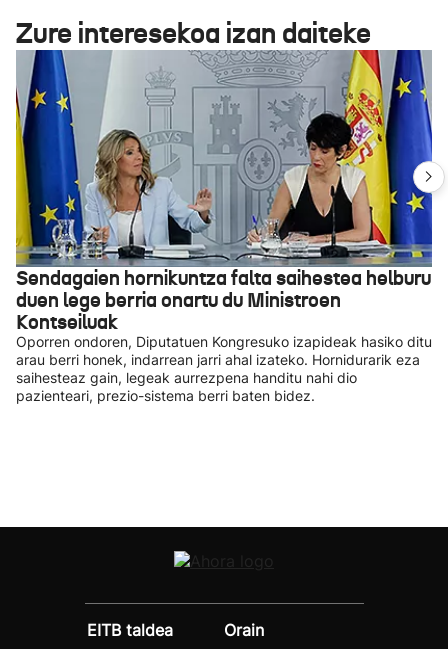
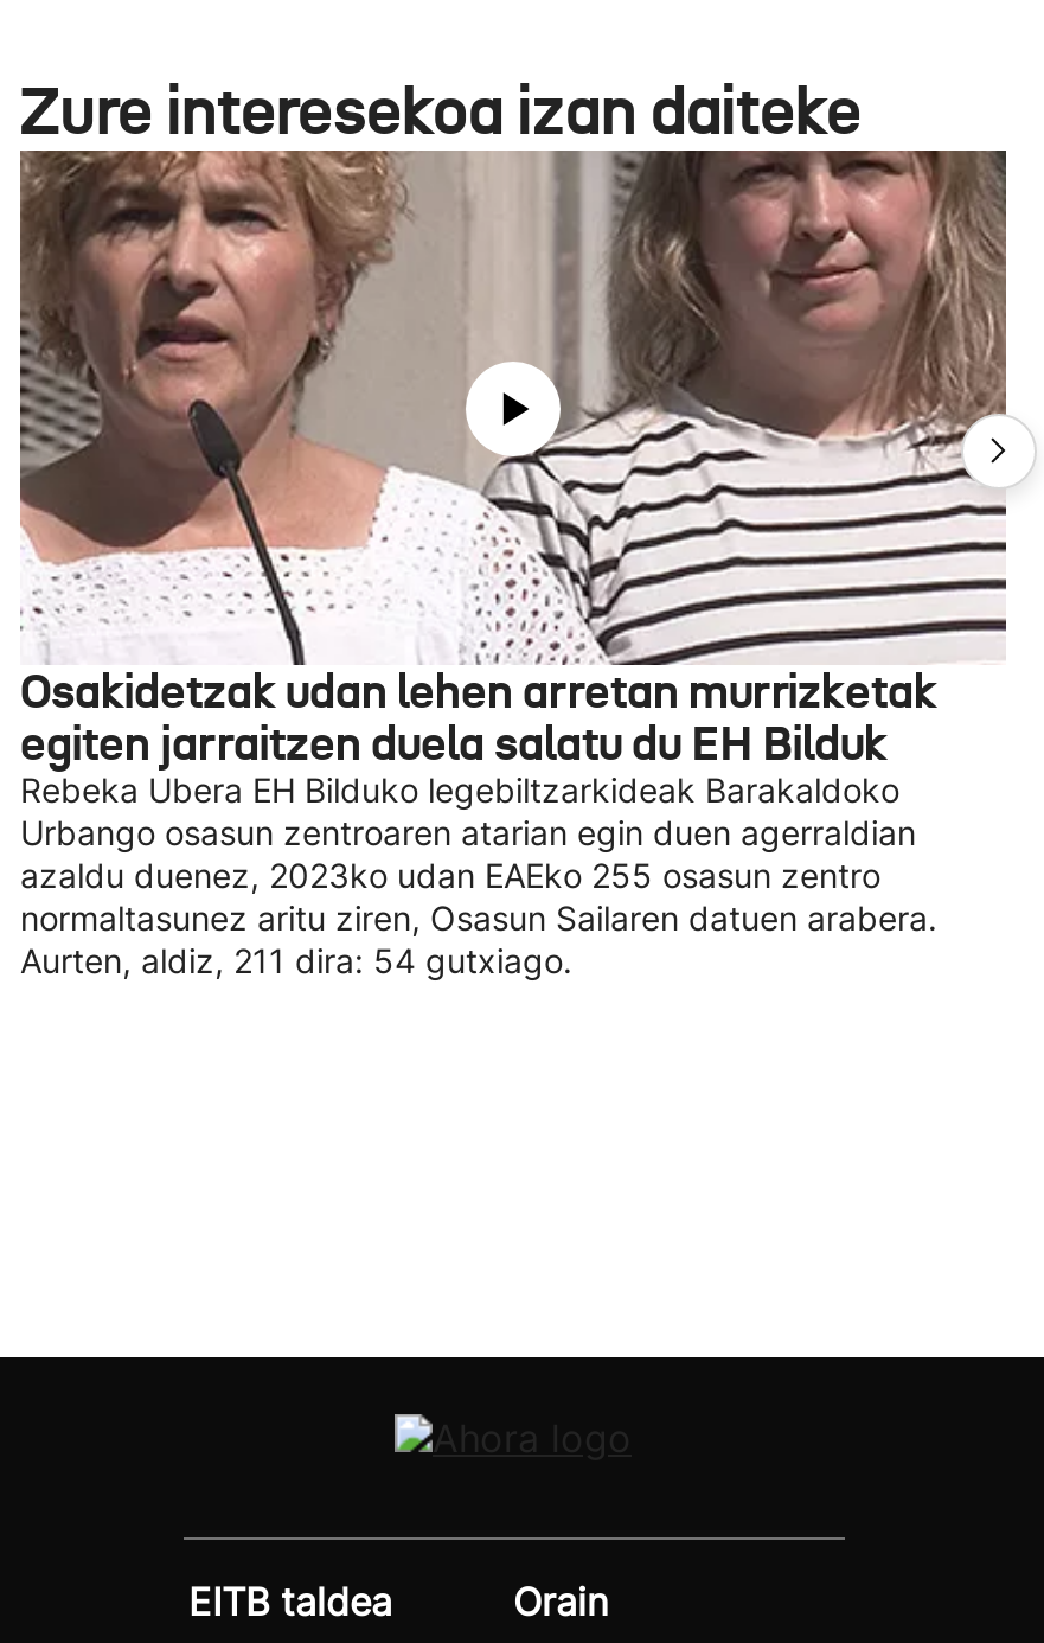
- [image]
- Sendagaien hornikuntza falta saihestea helburu
- duen lege berria onartu du Ministroen
- Kontseiluak
- Oporren ondoren, Diputatuen Kongresuko izapideak hasiko ditu
- arau berri honek, indarrean jarri ahal izateko. Hornidurarik eza
- saihesteaz gain, legeak aurrezpena handitu nahi dio
- pazienteari, prezio-sistema berri baten bidez.
+ [image]
+ Osakidetzak udan lehen arretan murrizketak
+ egiten jarraitzen duela salatu du EH Bilduk
+ Rebeka Ubera EH Bilduko legebiltzarkideak Barakaldoko
+ Urbango osasun zentroaren atarian egin duen agerraldian
+ azaldu duenez, 2023ko udan EAEko 255 osasun zentro
+ normaltasunez aritu ziren, Osasun Sailaren datuen arabera.
+ Aurten, aldiz, 211 dira: 54 gutxiago.
